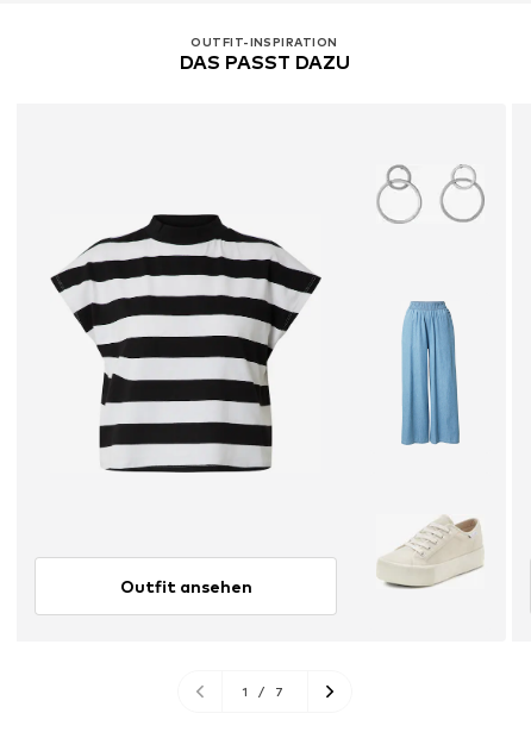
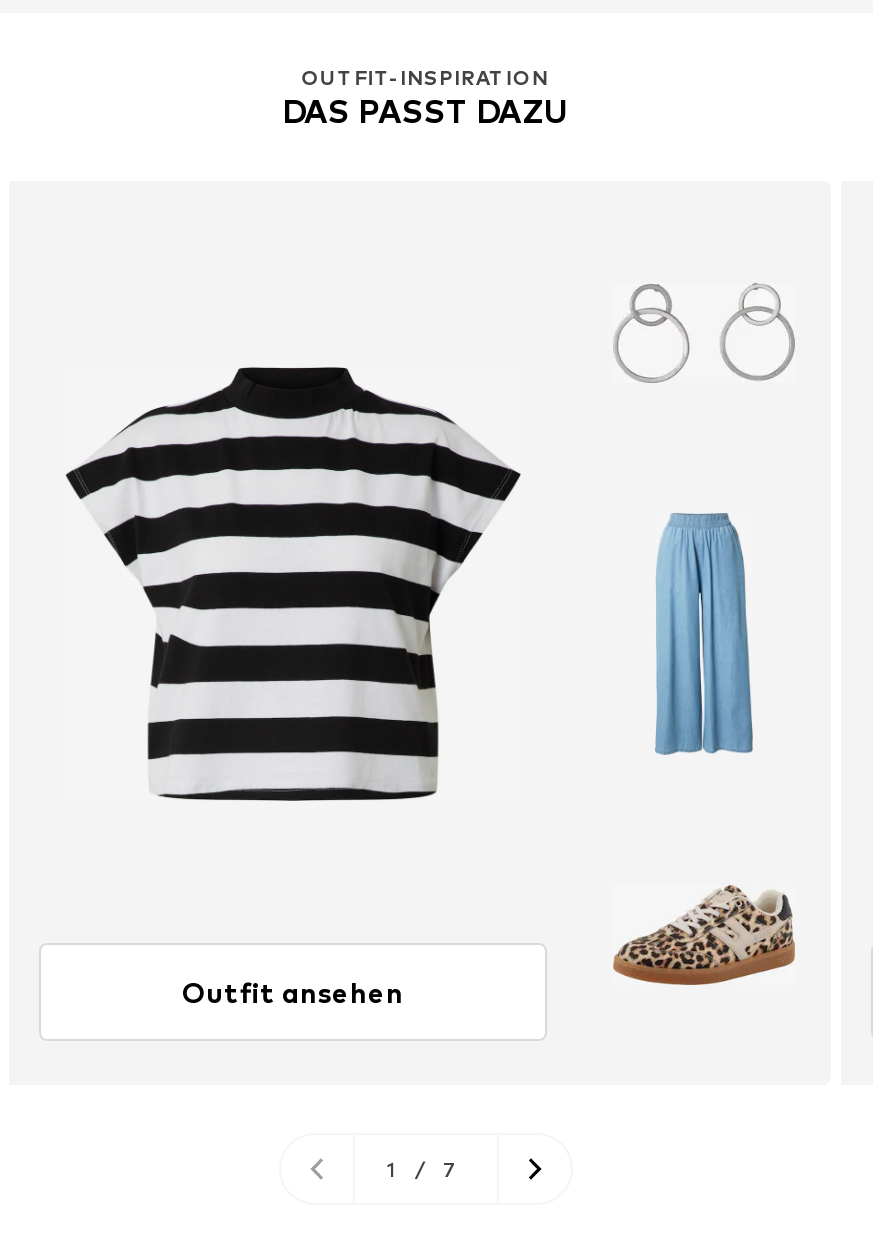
- [image]
+ [image]
